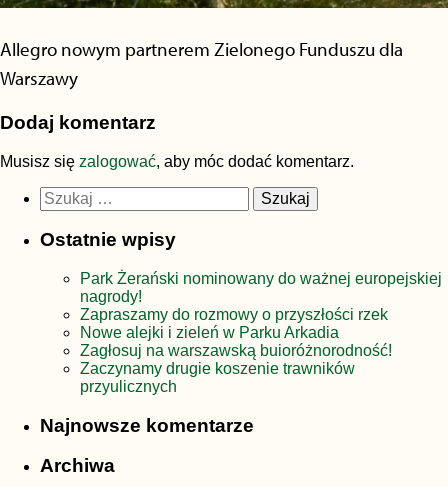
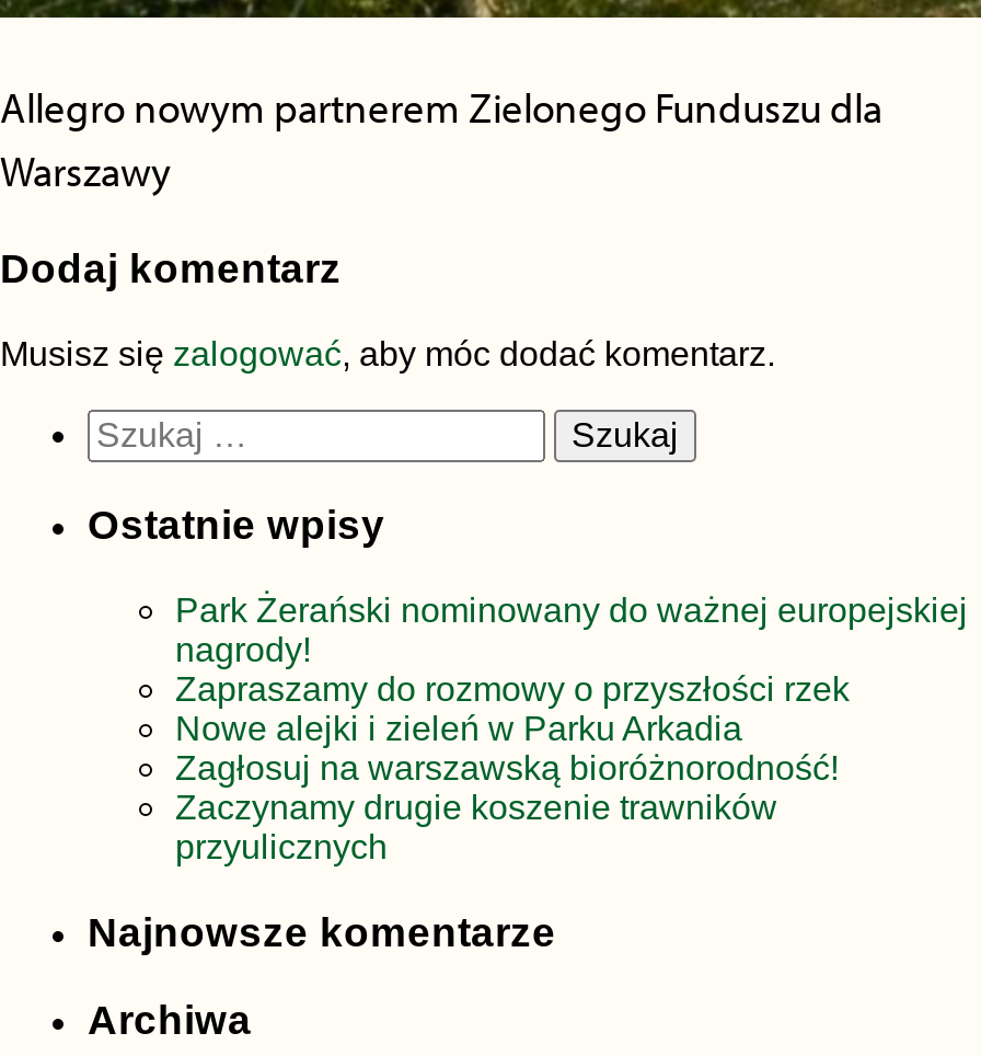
- Zagłosuj na warszawską buioróżnorodność!
+ Zagłosuj na warszawską bioróżnorodność!
